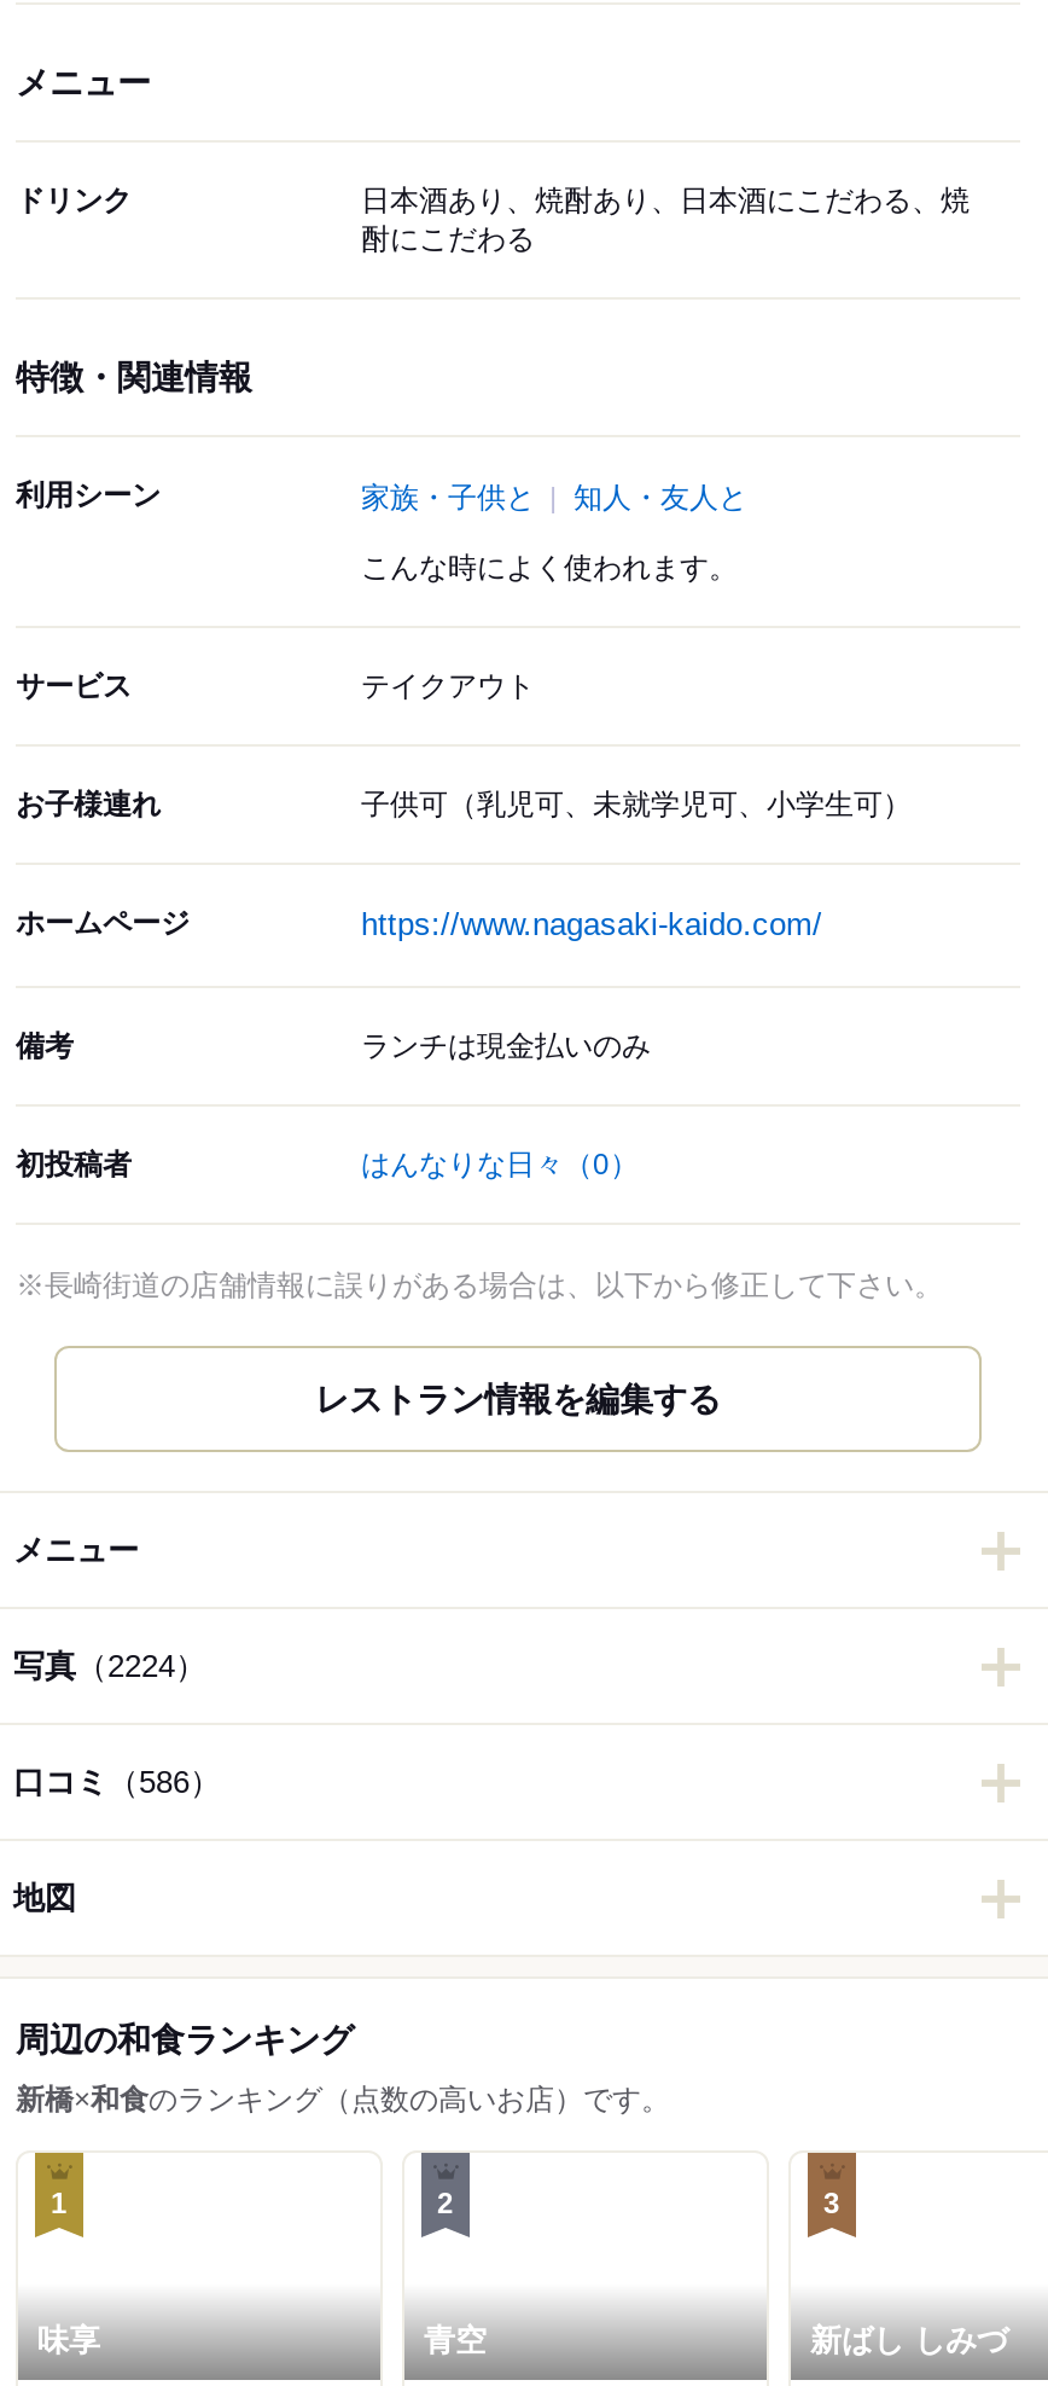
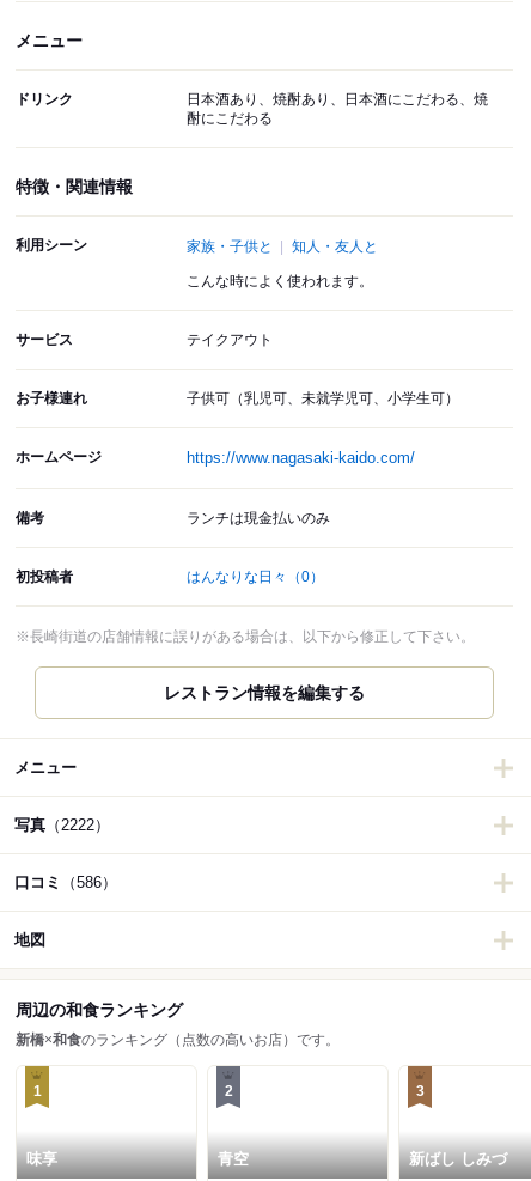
- 写真（2224）
+ 写真（2222）
